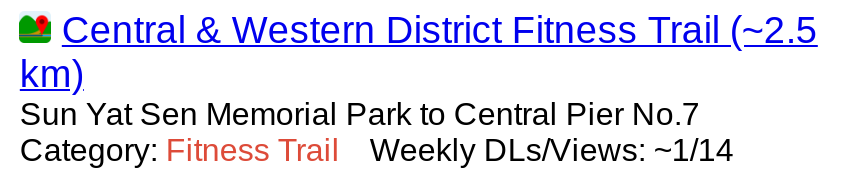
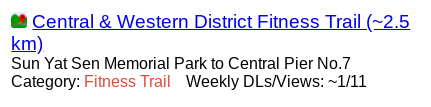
- Weekly DLs/Views: ~1/14
+ Weekly DLs/Views: ~1/11
